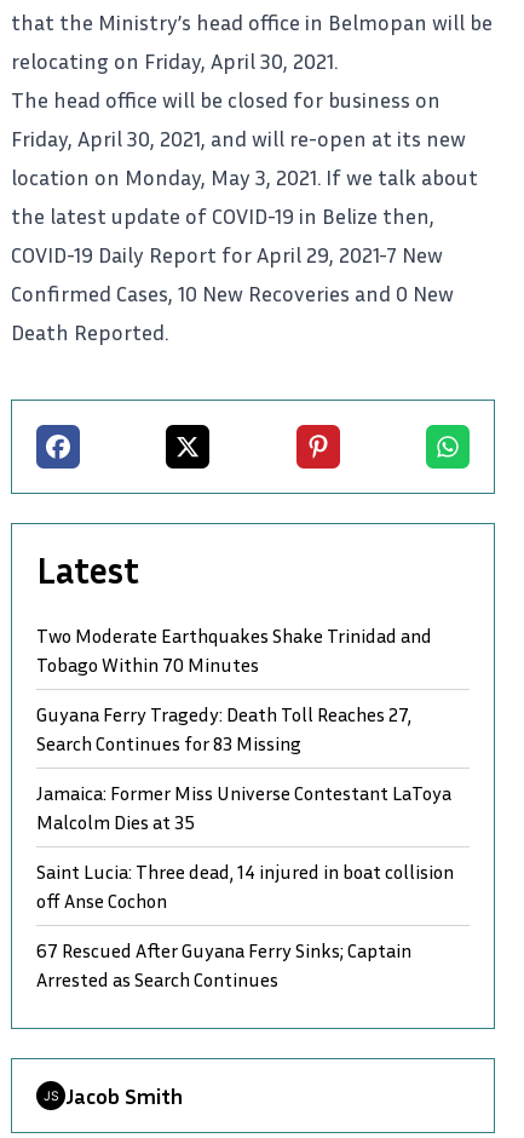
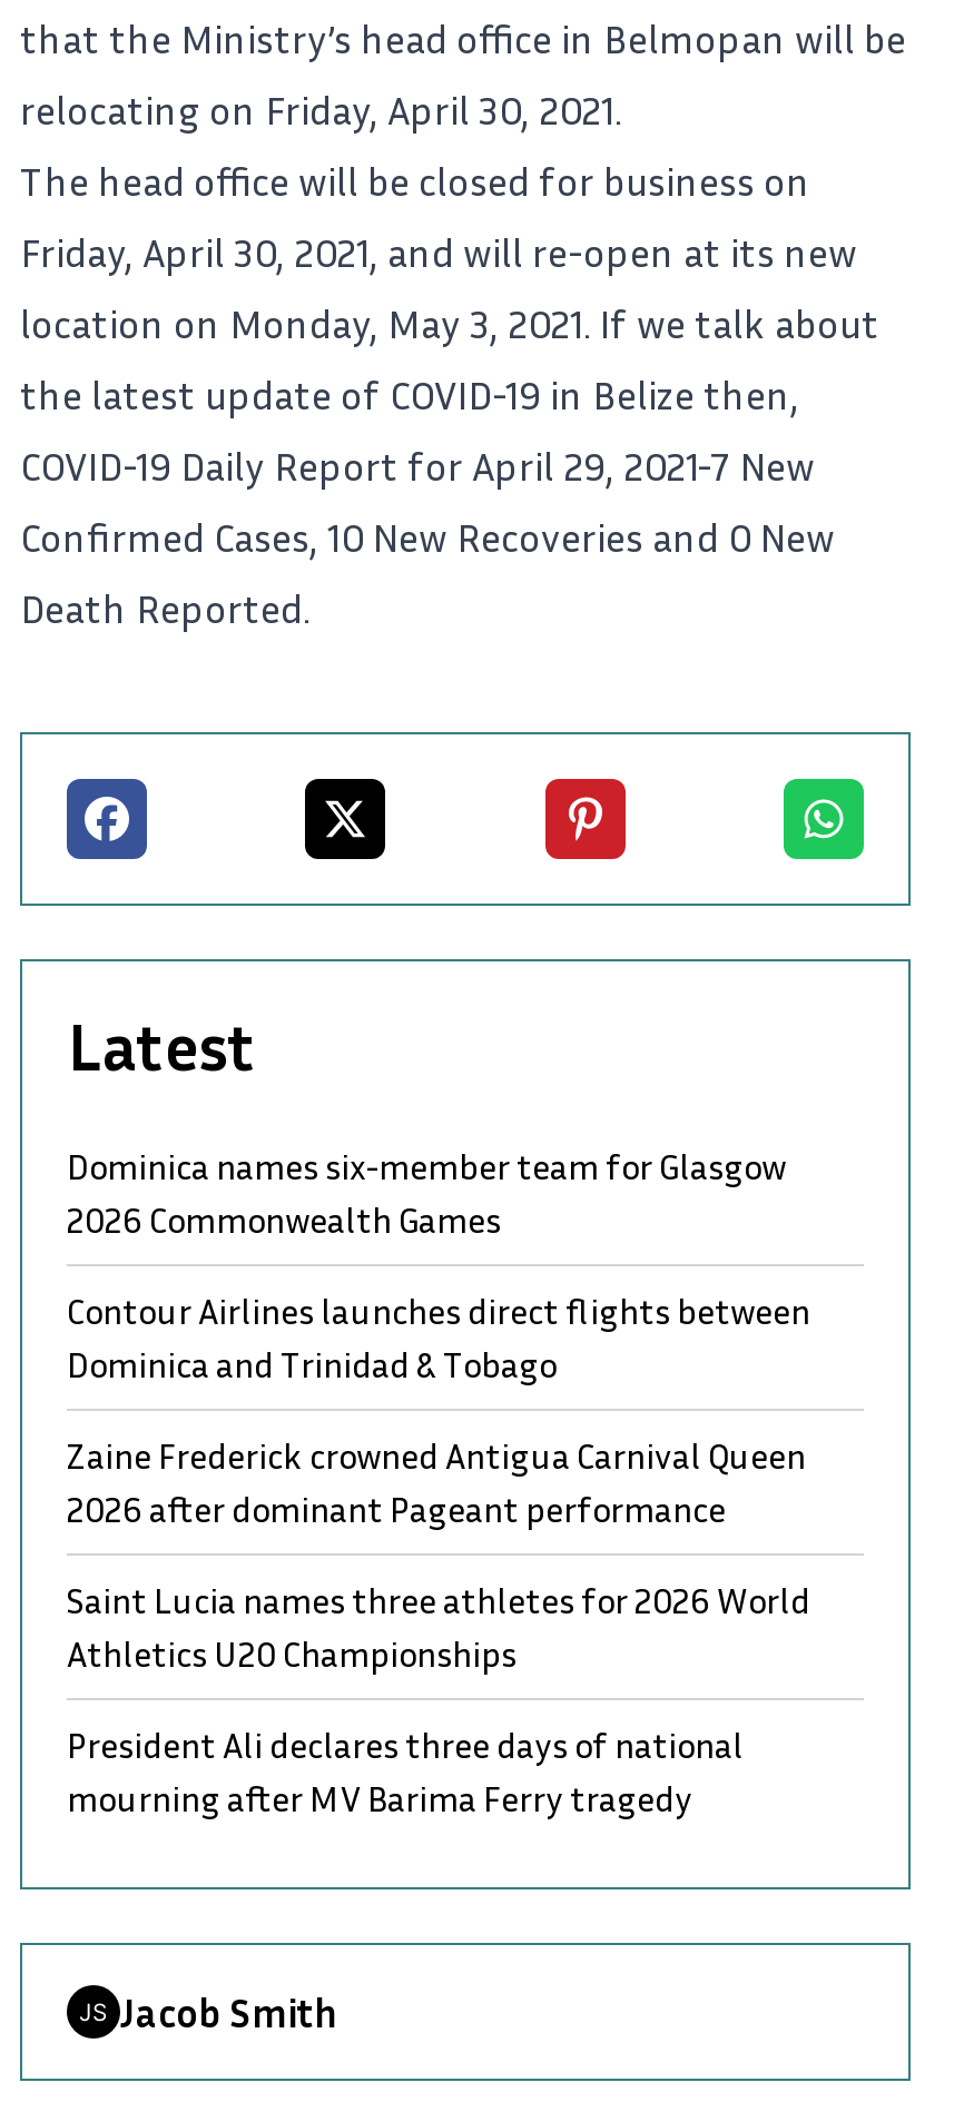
- Two Moderate Earthquakes Shake Trinidad and
- Tobago Within 70 Minutes
+ Dominica names six-member team for Glasgow
+ 2026 Commonwealth Games

- Guyana Ferry Tragedy: Death Toll Reaches 27,
- Search Continues for 83 Missing
+ Contour Airlines launches direct flights between
+ Dominica and Trinidad & Tobago

- Jamaica: Former Miss Universe Contestant LaToya
- Malcolm Dies at 35
+ Zaine Frederick crowned Antigua Carnival Queen
+ 2026 after dominant Pageant performance

- Saint Lucia: Three dead, 14 injured in boat collision
- off Anse Cochon
+ Saint Lucia names three athletes for 2026 World
+ Athletics U20 Championships

- 67 Rescued After Guyana Ferry Sinks; Captain
- Arrested as Search Continues
+ President Ali declares three days of national
+ mourning after MV Barima Ferry tragedy
